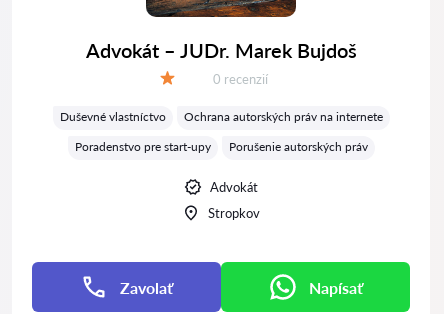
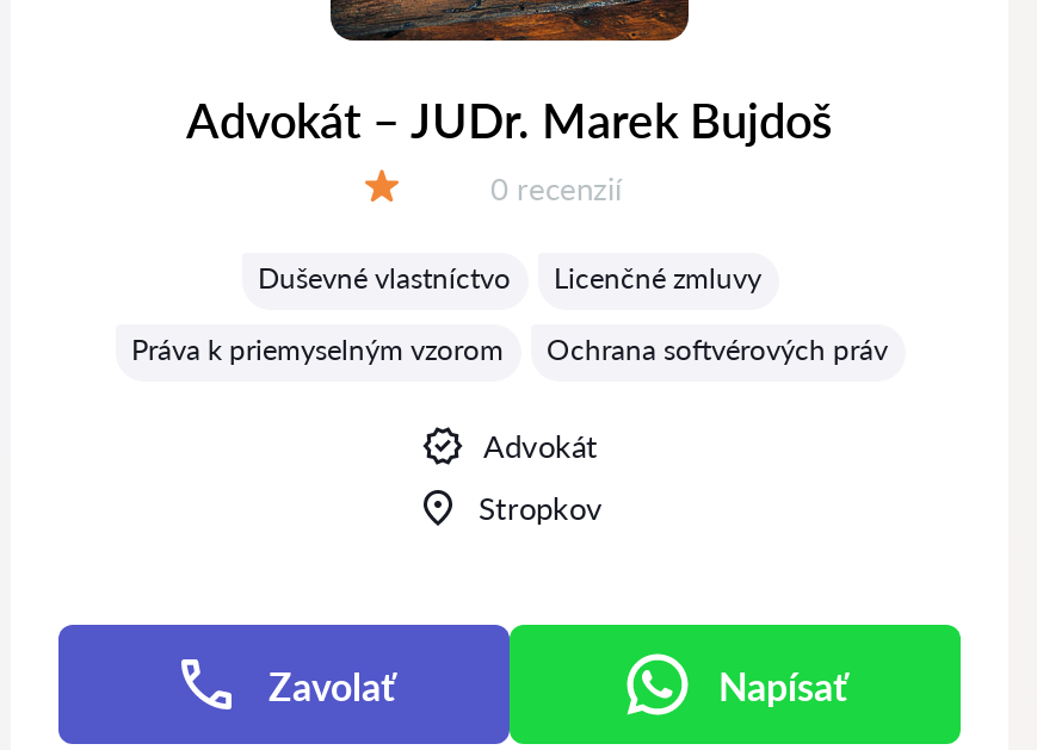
- Ochrana autorských práv na internete
+ Licenčné zmluvy

- Poradenstvo pre start-upy
- Porušenie autorských práv
+ Práva k priemyselným vzorom
+ Ochrana softvérových práv
